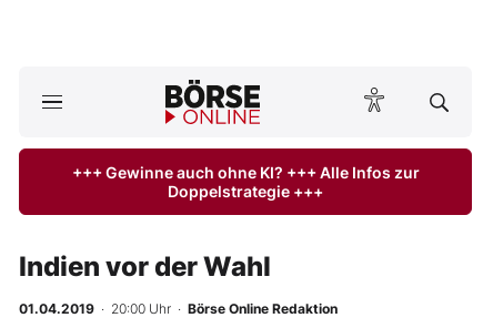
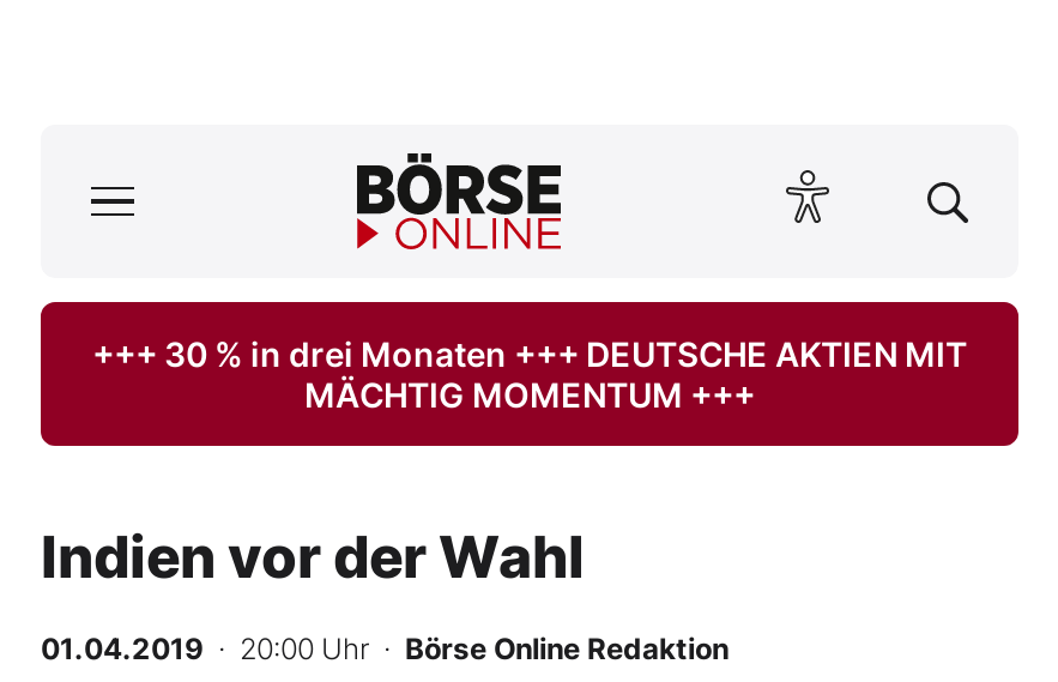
- +++ Gewinne auch ohne KI? +++ Alle Infos zur
- Doppelstrategie +++
+ +++ 30 % in drei Monaten +++ DEUTSCHE AKTIEN MIT
+ MÄCHTIG MOMENTUM +++
